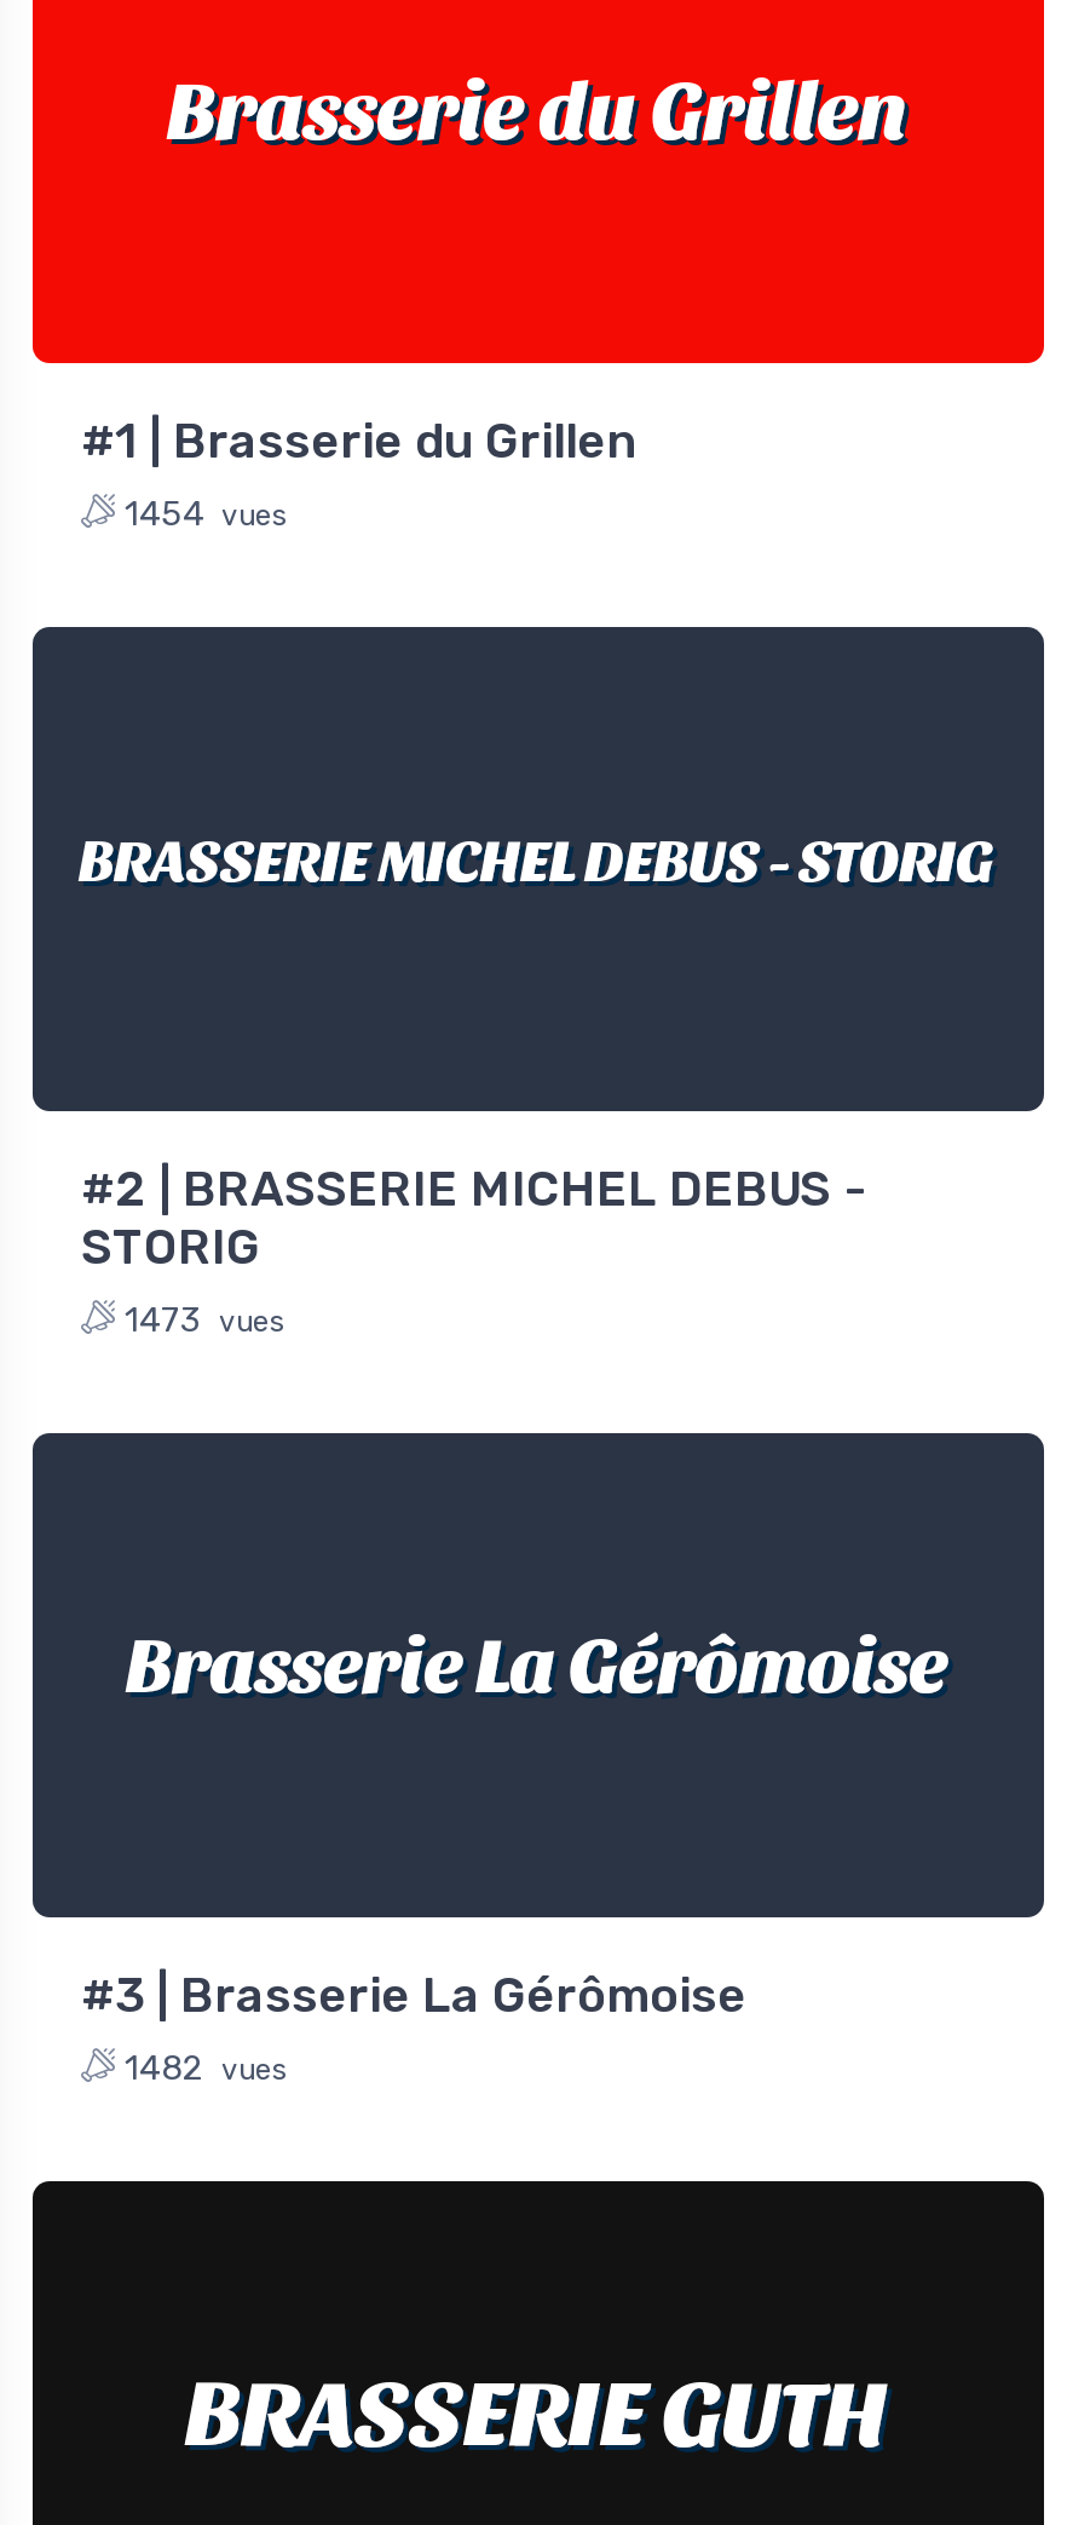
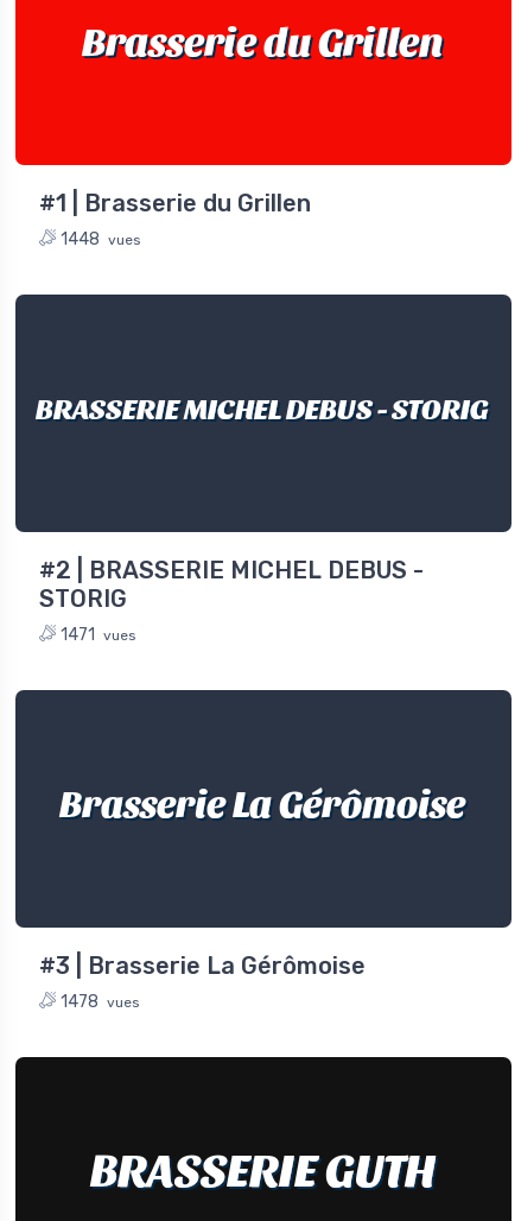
- 1454 vues
+ 1448 vues

- 1473 vues
+ 1471 vues

- 1482 vues
+ 1478 vues
